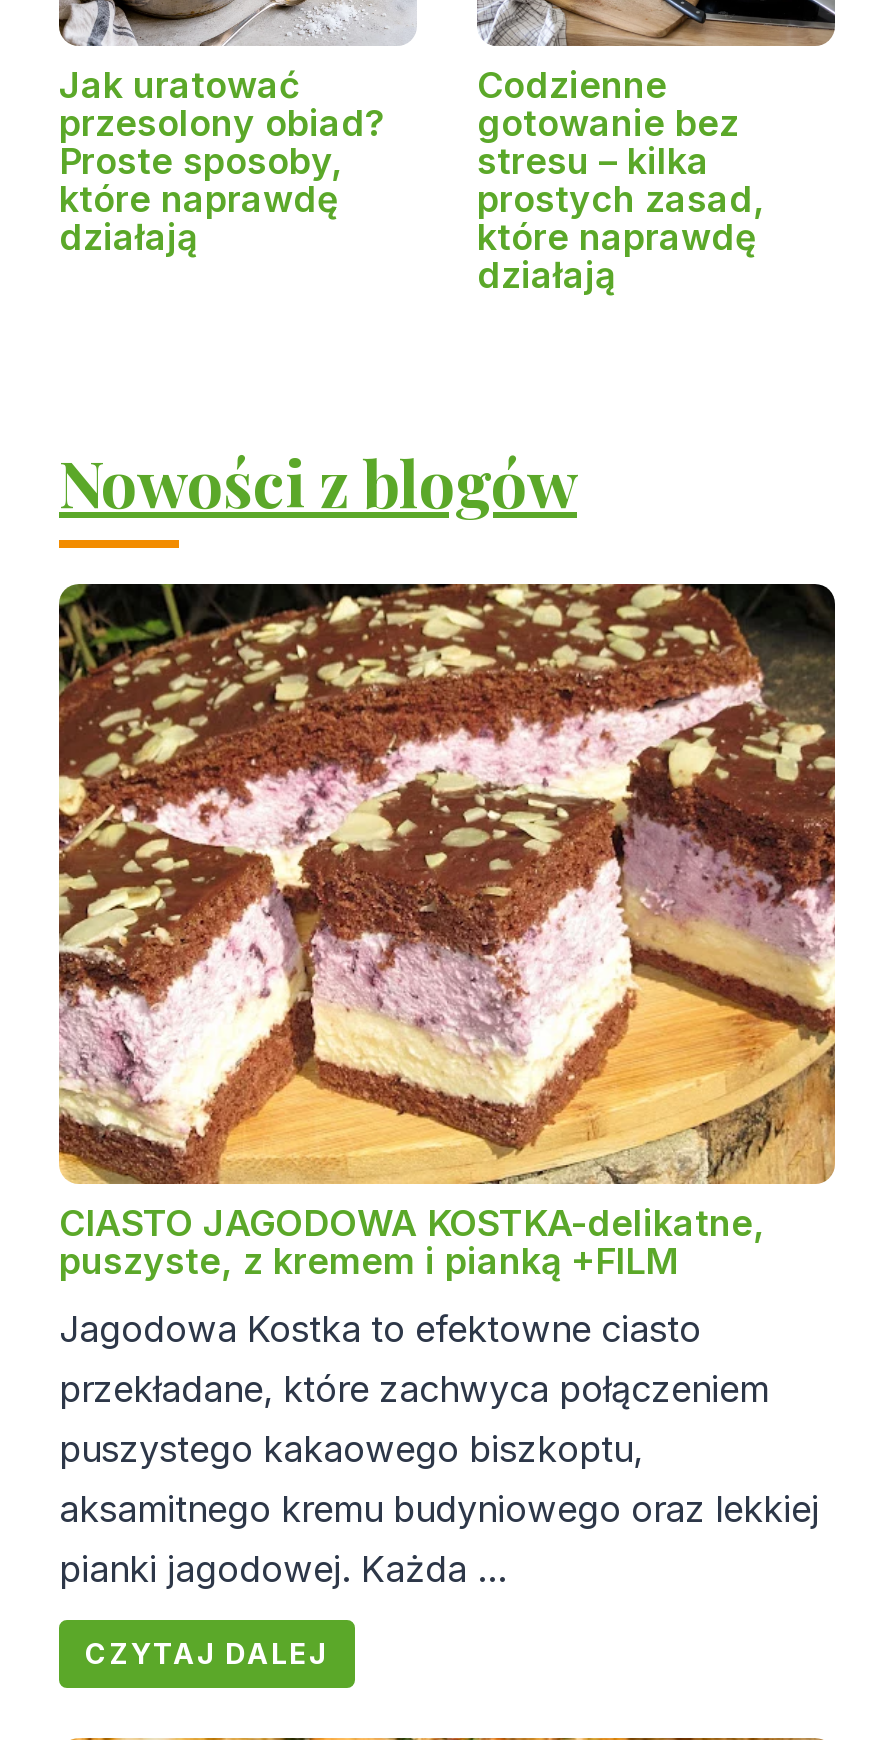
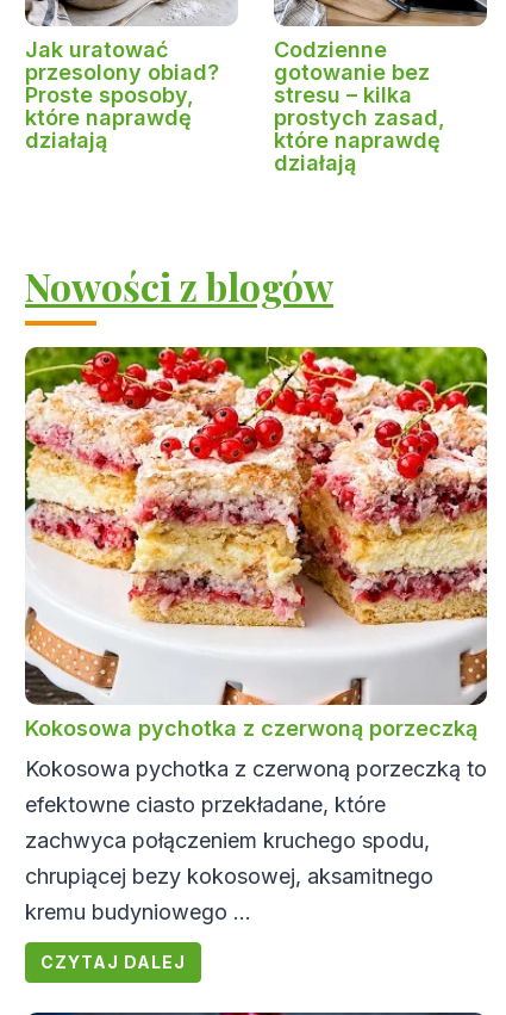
- [image]
- CIASTO JAGODOWA KOSTKA-delikatne,
- puszyste, z kremem i pianką +FILM
+ [image]
+ Kokosowa pychotka z czerwoną porzeczką

- Jagodowa Kostka to efektowne ciasto
- przekładane, które zachwyca połączeniem
- puszystego kakaowego biszkoptu,
- aksamitnego kremu budyniowego oraz lekkiej
- pianki jagodowej. Każda ...
+ Kokosowa pychotka z czerwoną porzeczką to
+ efektowne ciasto przekładane, które
+ zachwyca połączeniem kruchego spodu,
+ chrupiącej bezy kokosowej, aksamitnego
+ kremu budyniowego ...
